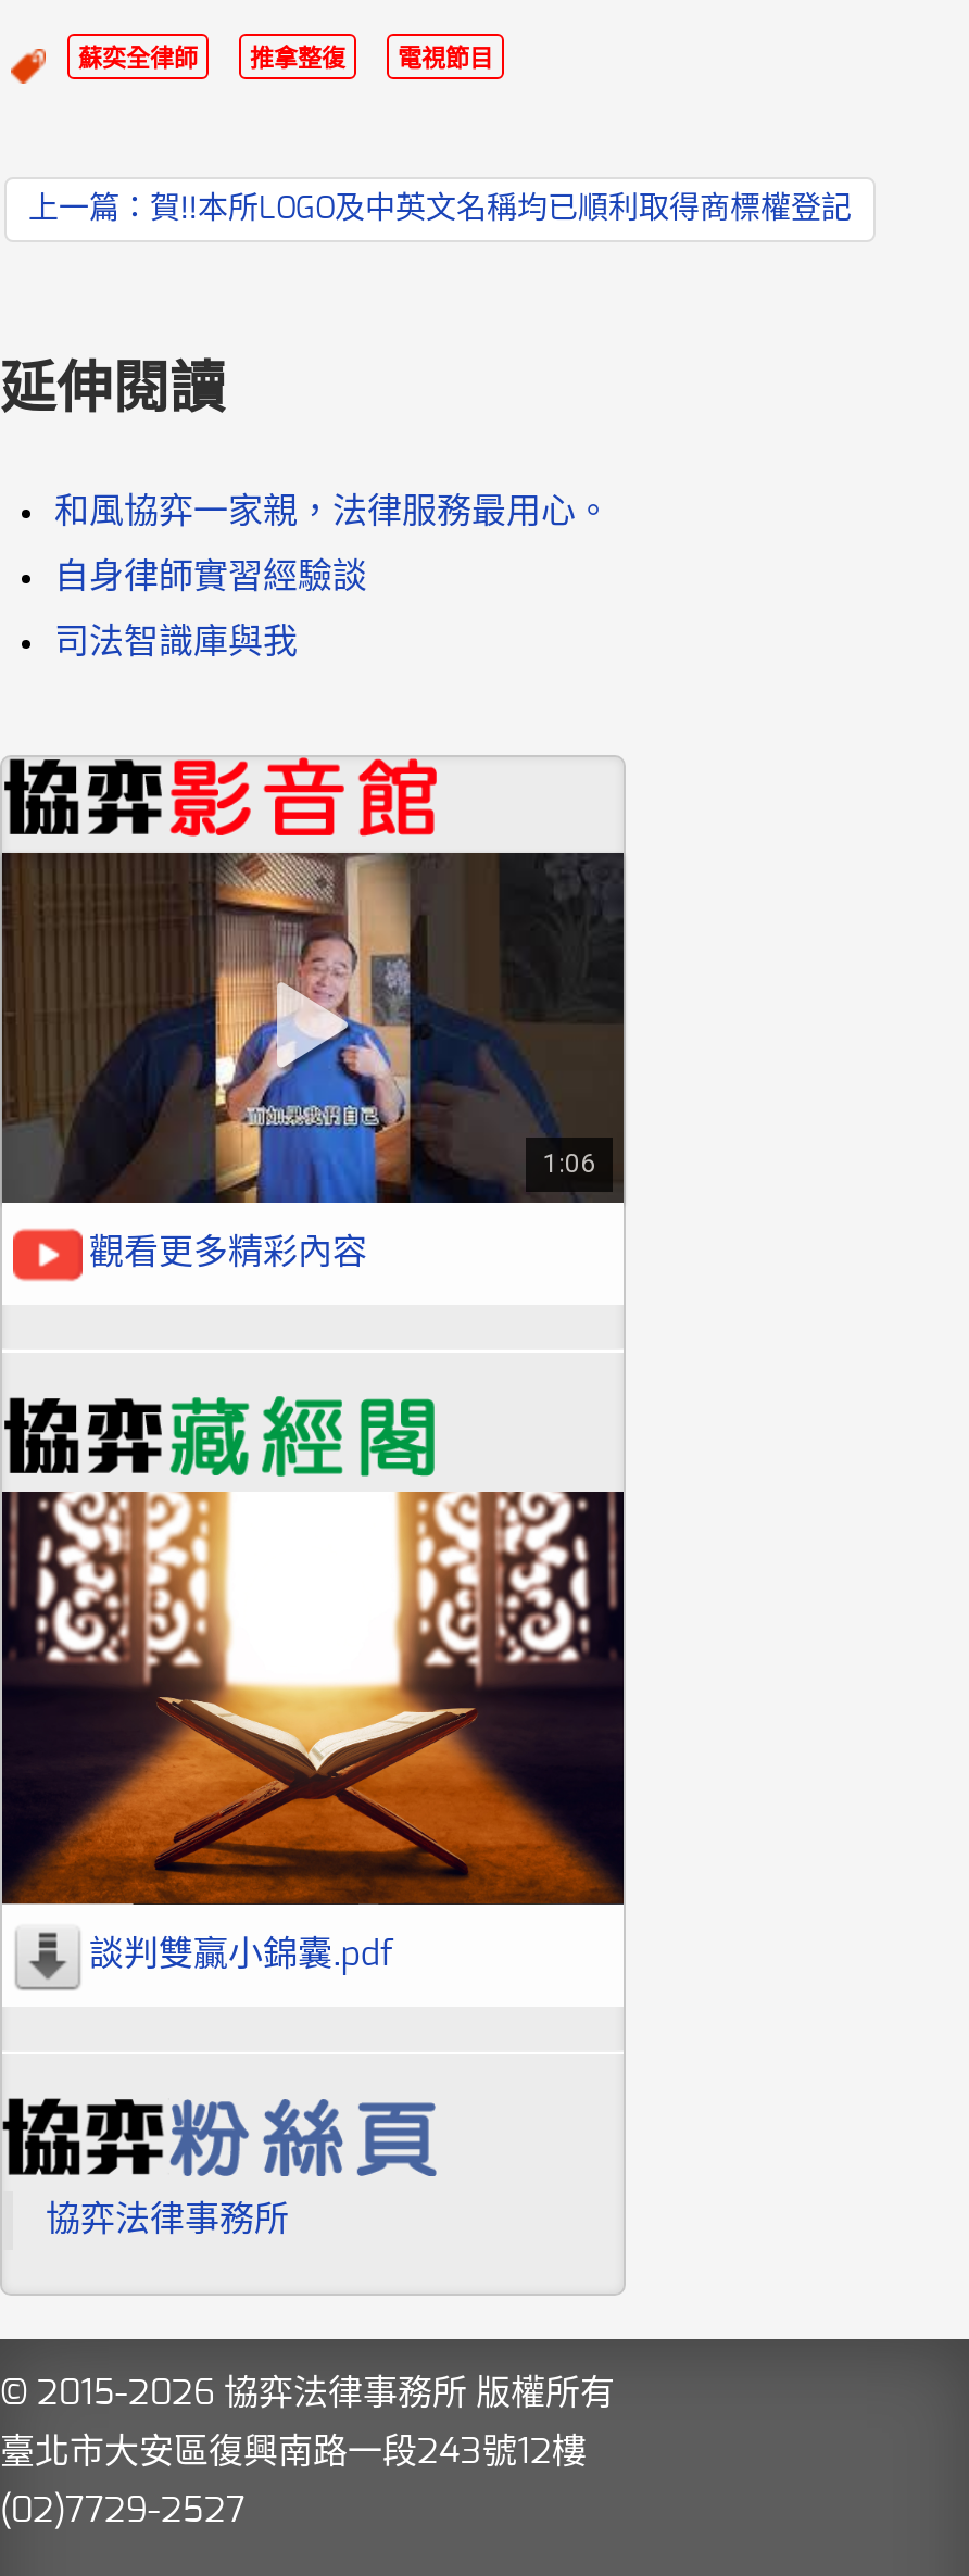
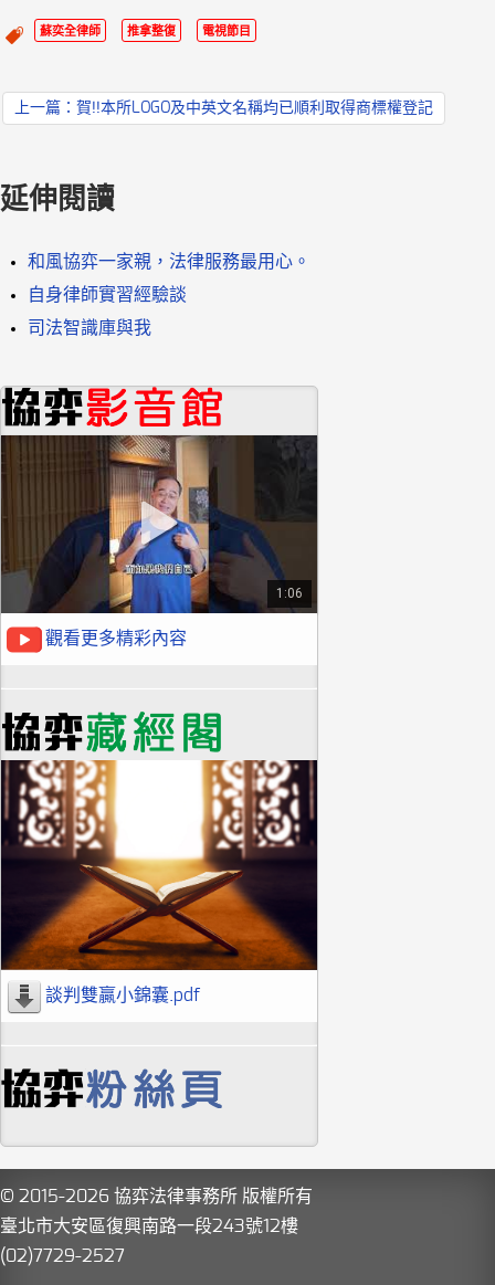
- 協弈法律事務所
